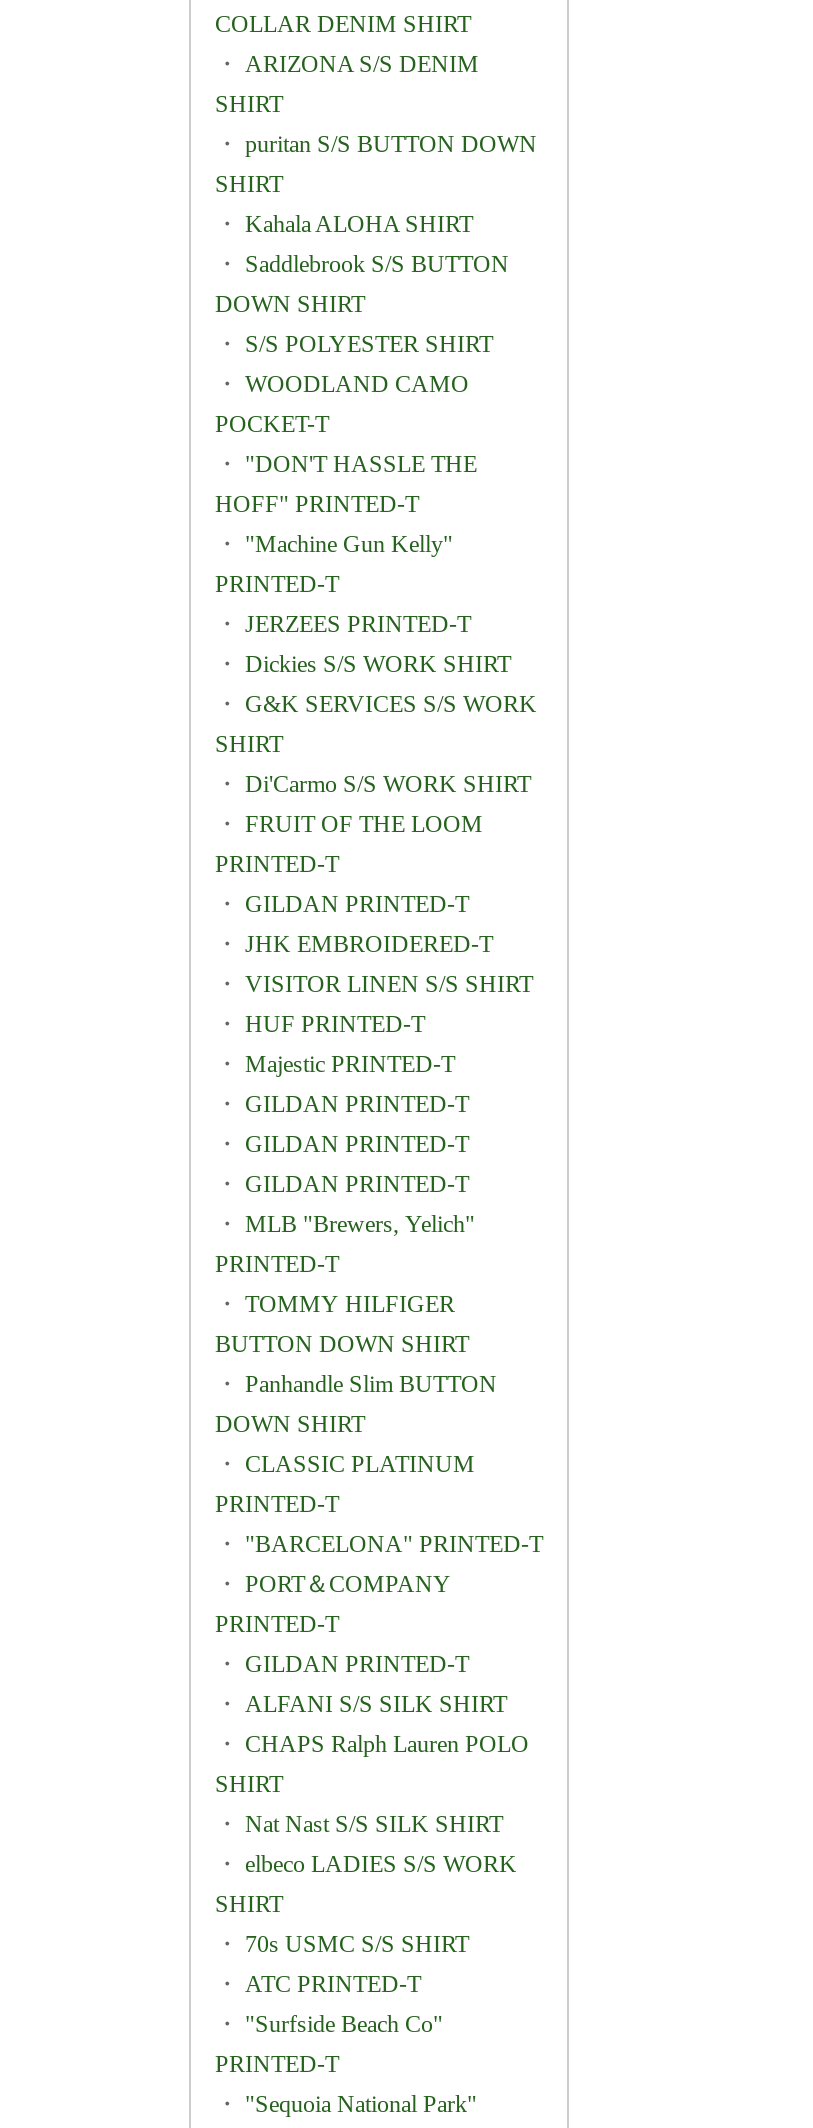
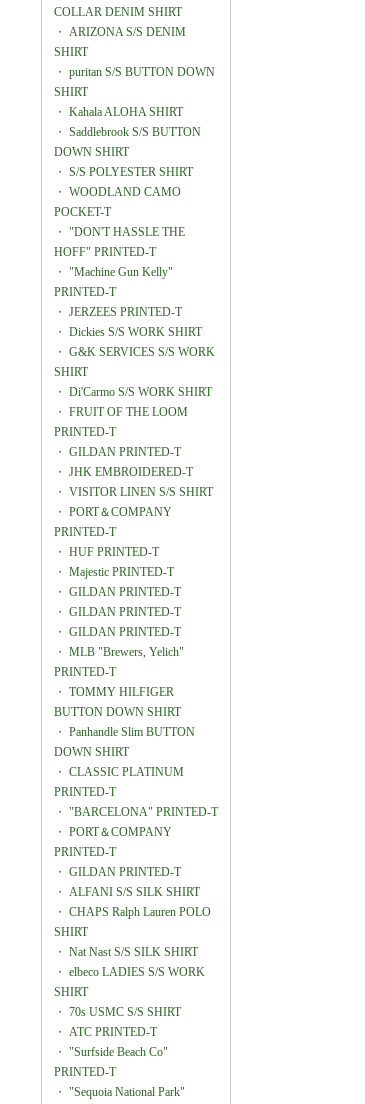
+ ・PORT＆COMPANY
+ PRINTED-T
